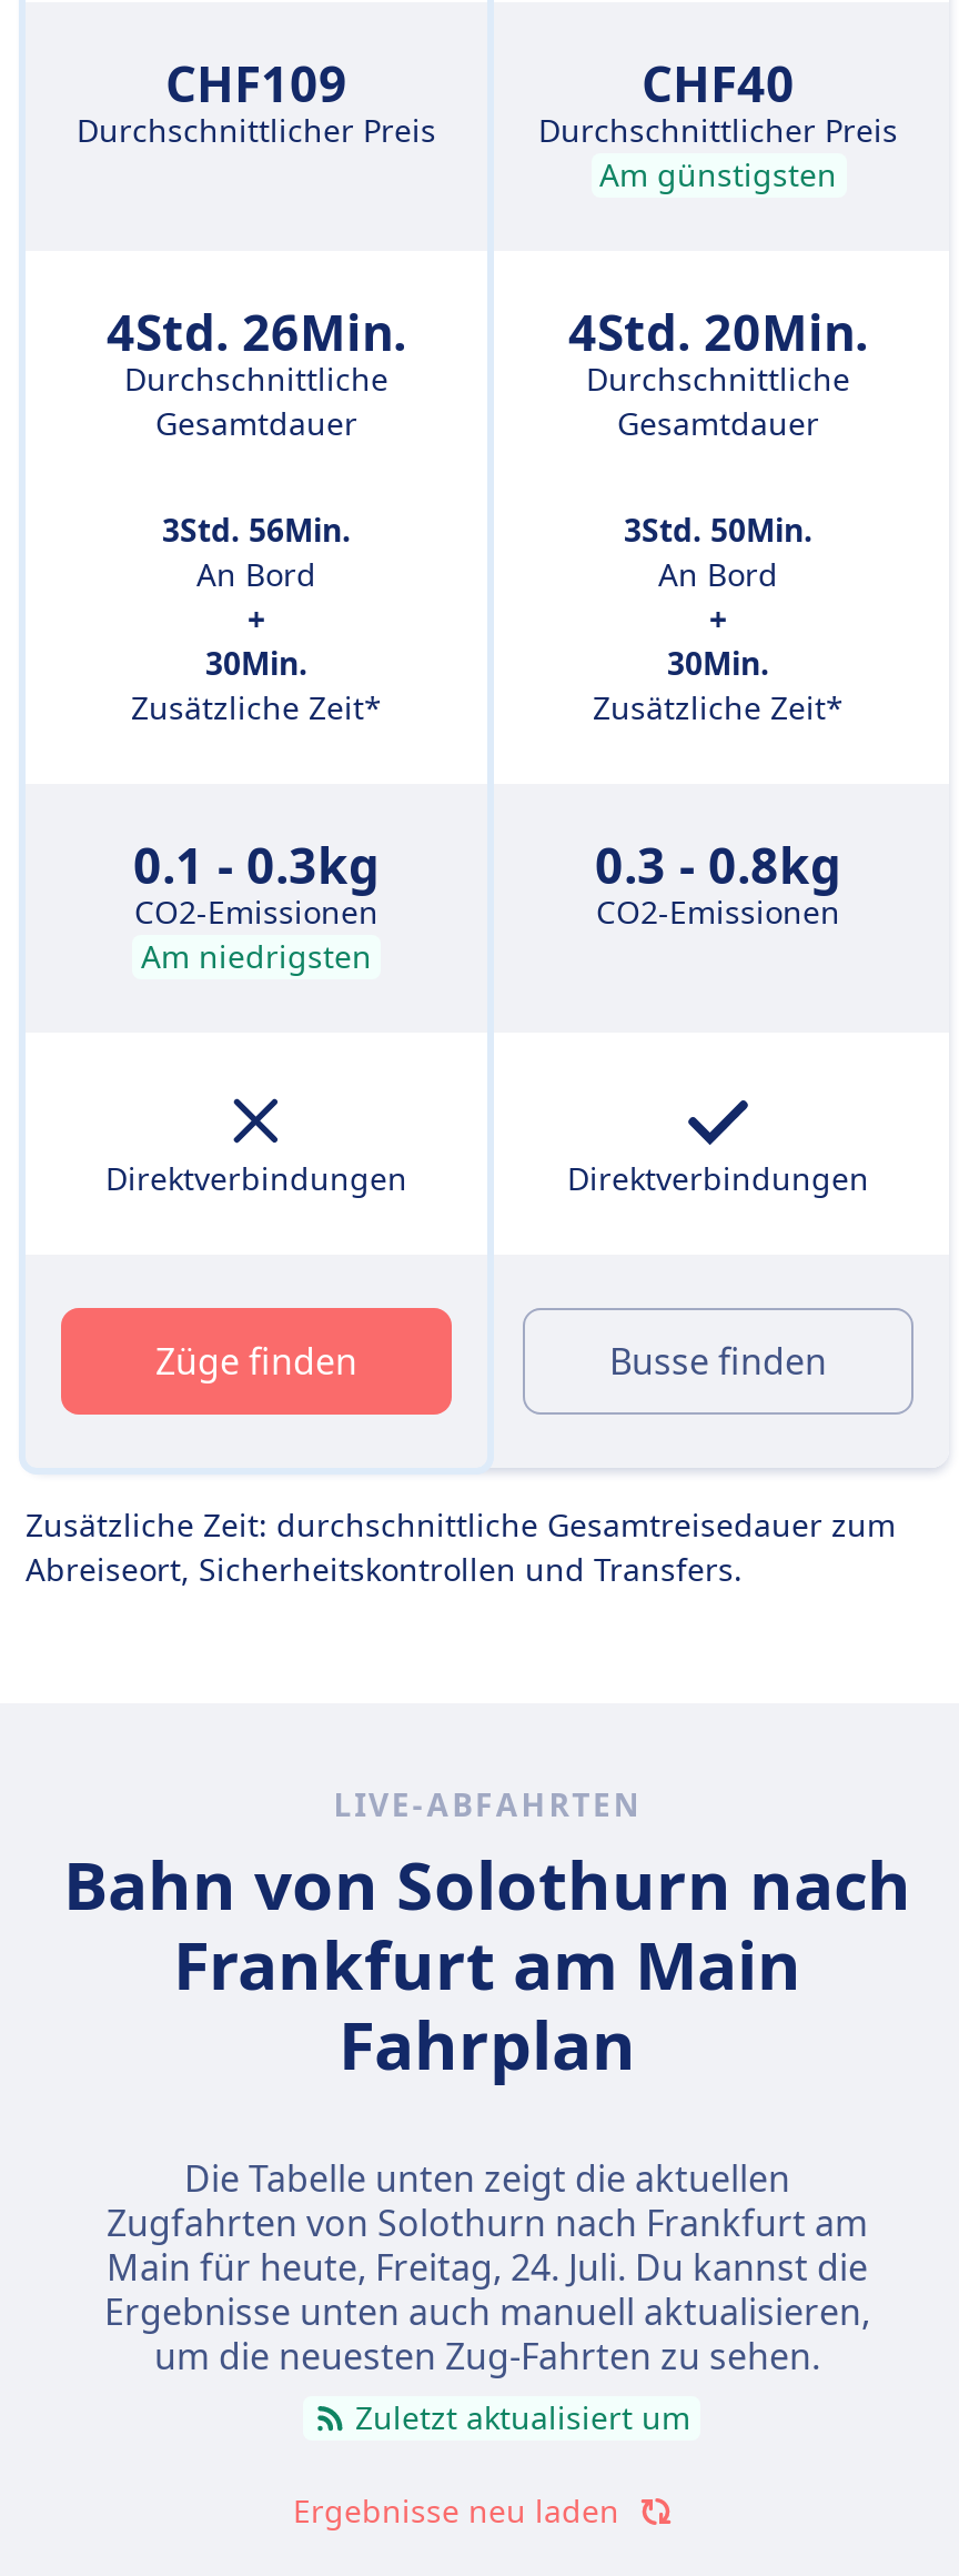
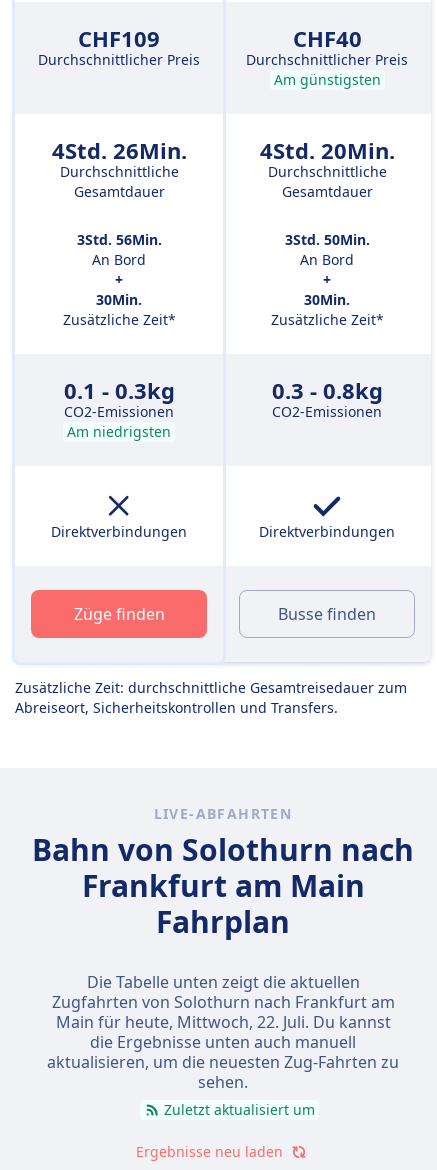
- Main für heute, Freitag, 24. Juli. Du kannst die
- Ergebnisse unten auch manuell aktualisieren,
- um die neuesten Zug-Fahrten zu sehen.
+ Main für heute, Mittwoch, 22. Juli. Du kannst
+ die Ergebnisse unten auch manuell
+ aktualisieren, um die neuesten Zug-Fahrten zu
+ sehen.
